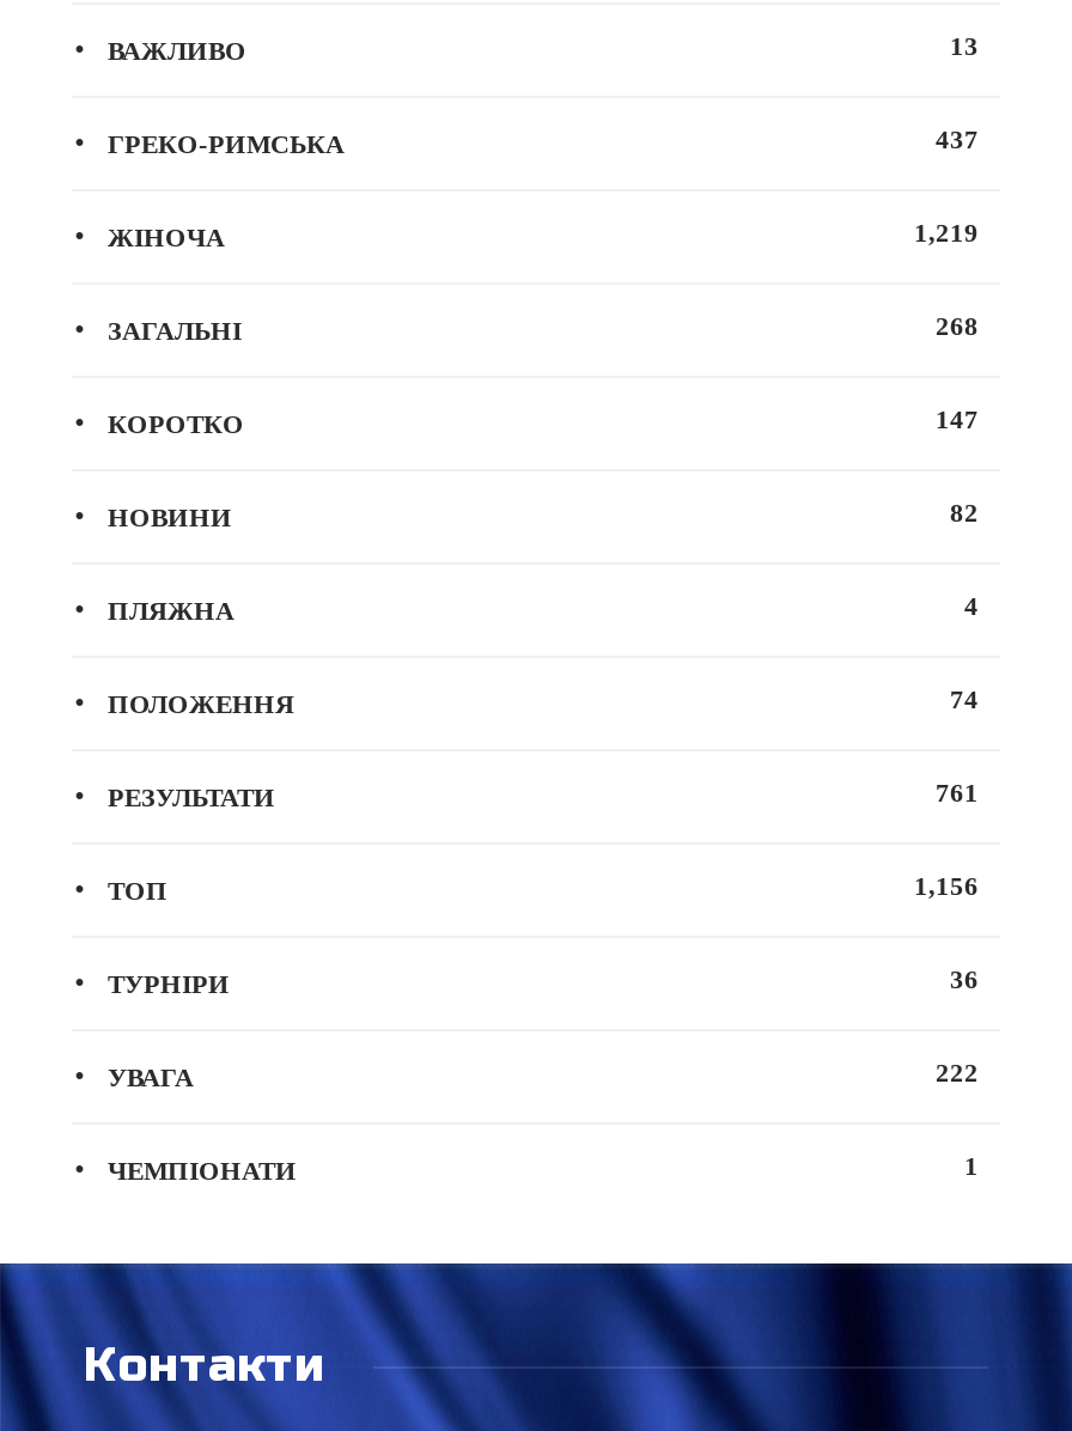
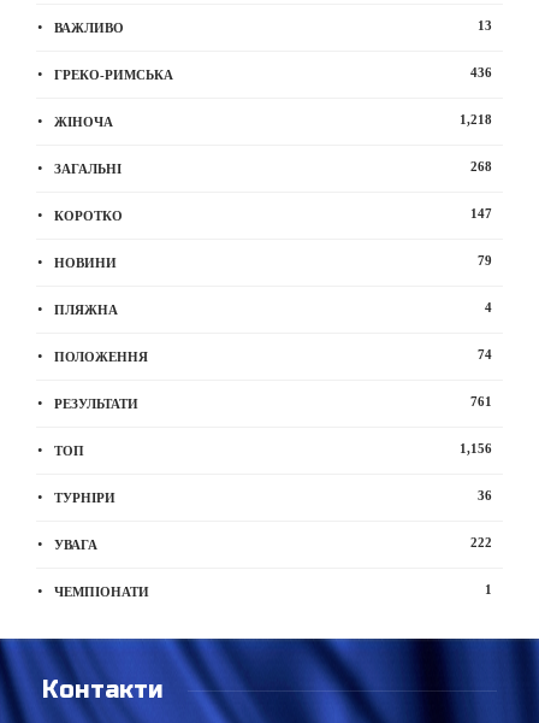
- 437
+ 436

- 1,219
+ 1,218

- 82
+ 79
